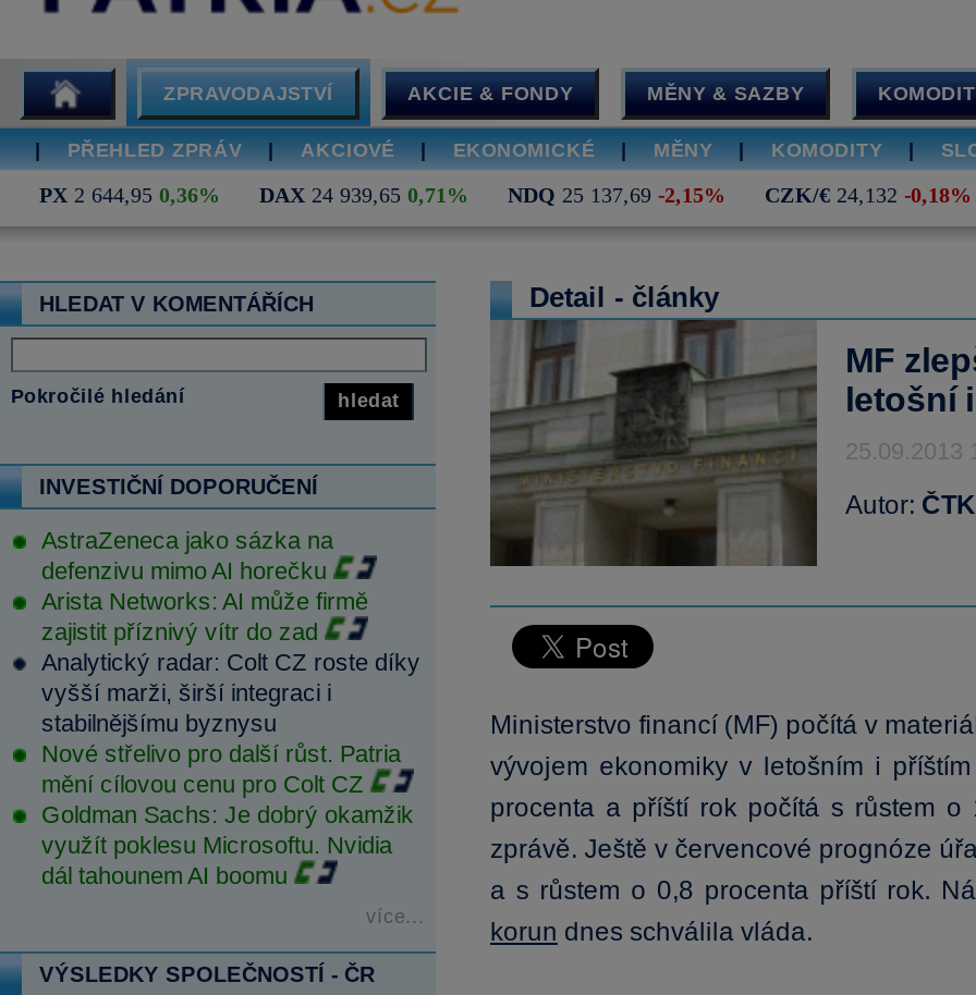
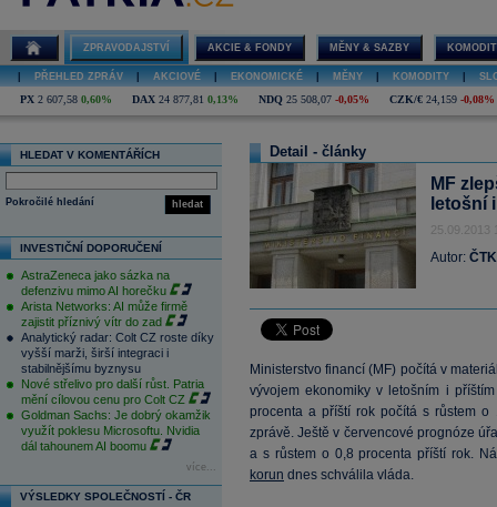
- PX 2 644,95 0,36%
+ PX 2 607,58 0,60%

- DAX 24 939,65 0,71%
+ DAX 24 877,81 0,13%

- NDQ 25 137,69 -2,15%
+ NDQ 25 508,07 -0,05%

- CZK/€ 24,132 -0,18%
+ CZK/€ 24,159 -0,08%
